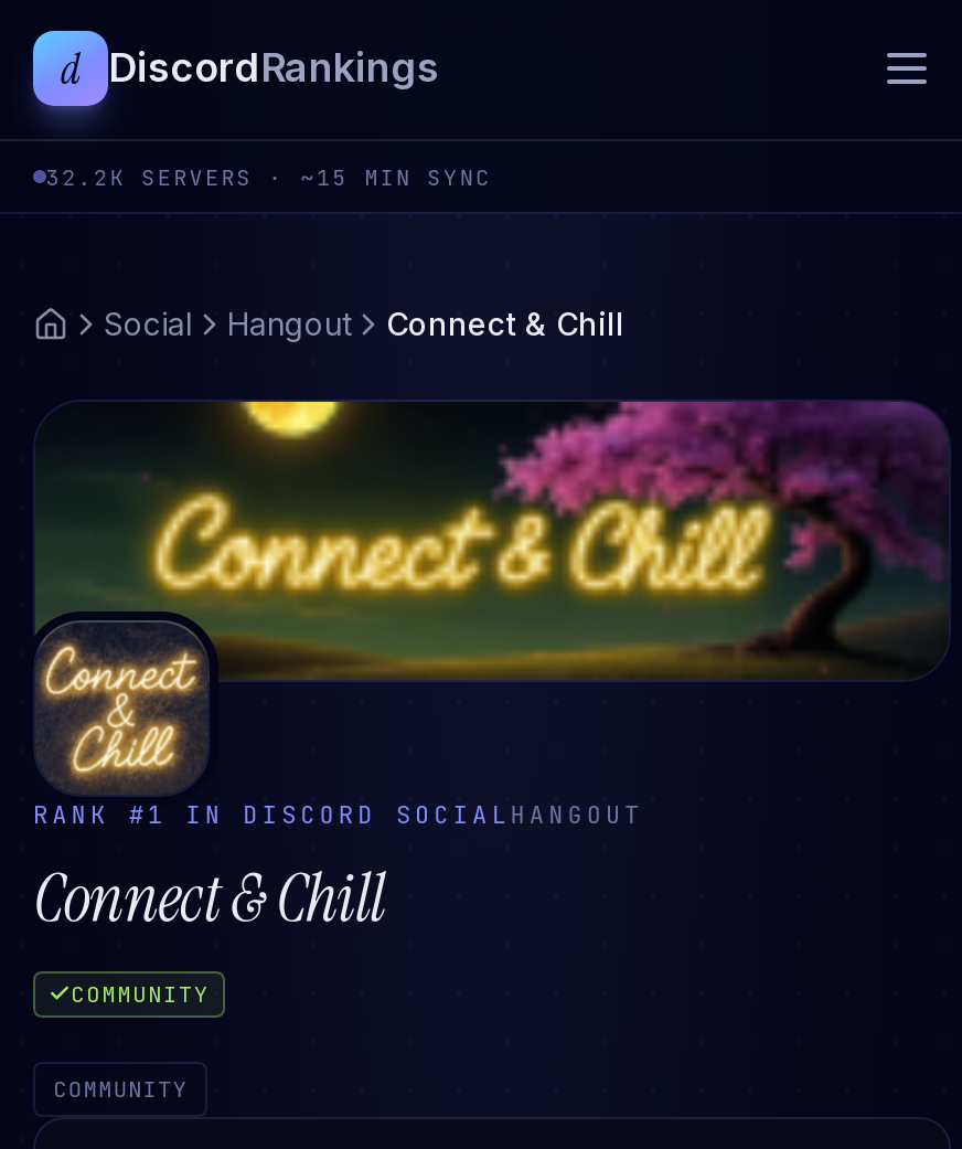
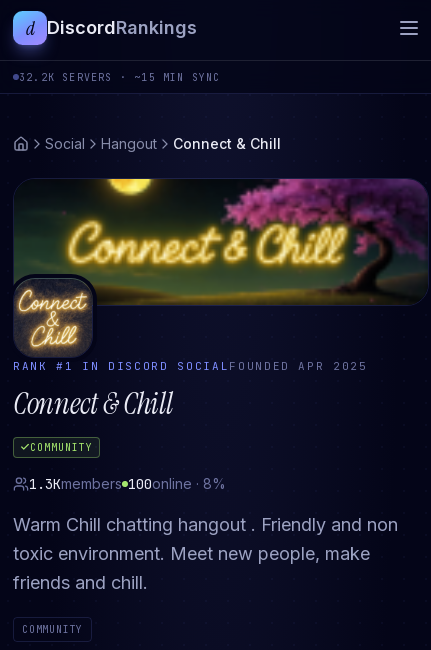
- RANK #1 IN DISCORD SOCIAL HANGOUT
+ RANK #1 IN DISCORD SOCIAL FOUNDED APR 2025

+ 1.3Kmembers 100online · 8%
+ Warm Chill chatting hangout . Friendly and non
+ toxic environment. Meet new people, make
+ friends and chill.
